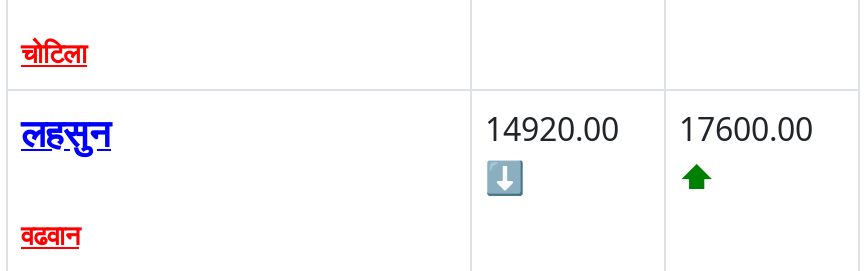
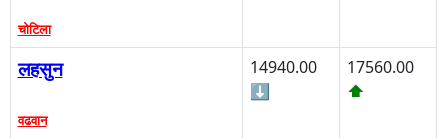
- 14920.00
+ 14940.00

- 17600.00
+ 17560.00
